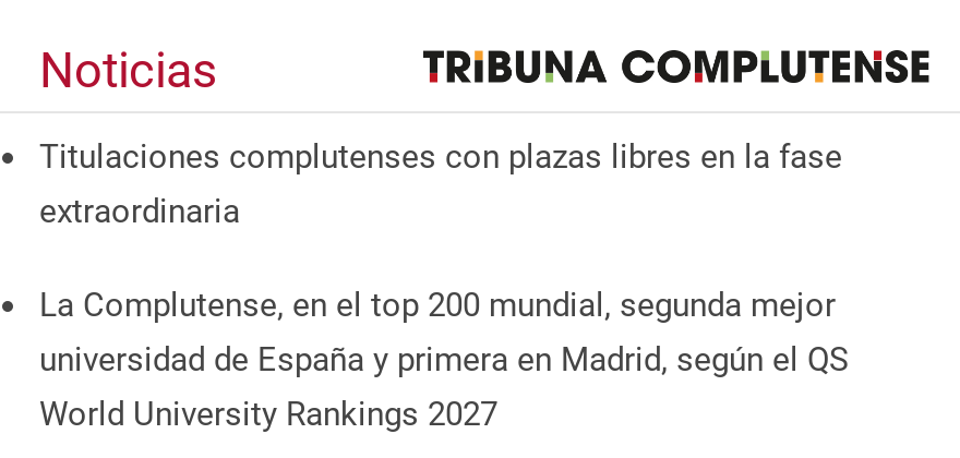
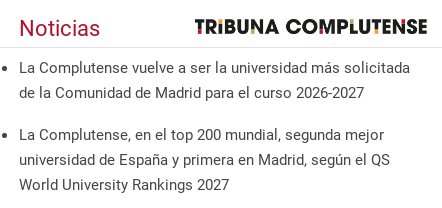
- Titulaciones complutenses con plazas libres en la fase
- extraordinaria
+ La Complutense vuelve a ser la universidad más solicitada
+ de la Comunidad de Madrid para el curso 2026-2027
